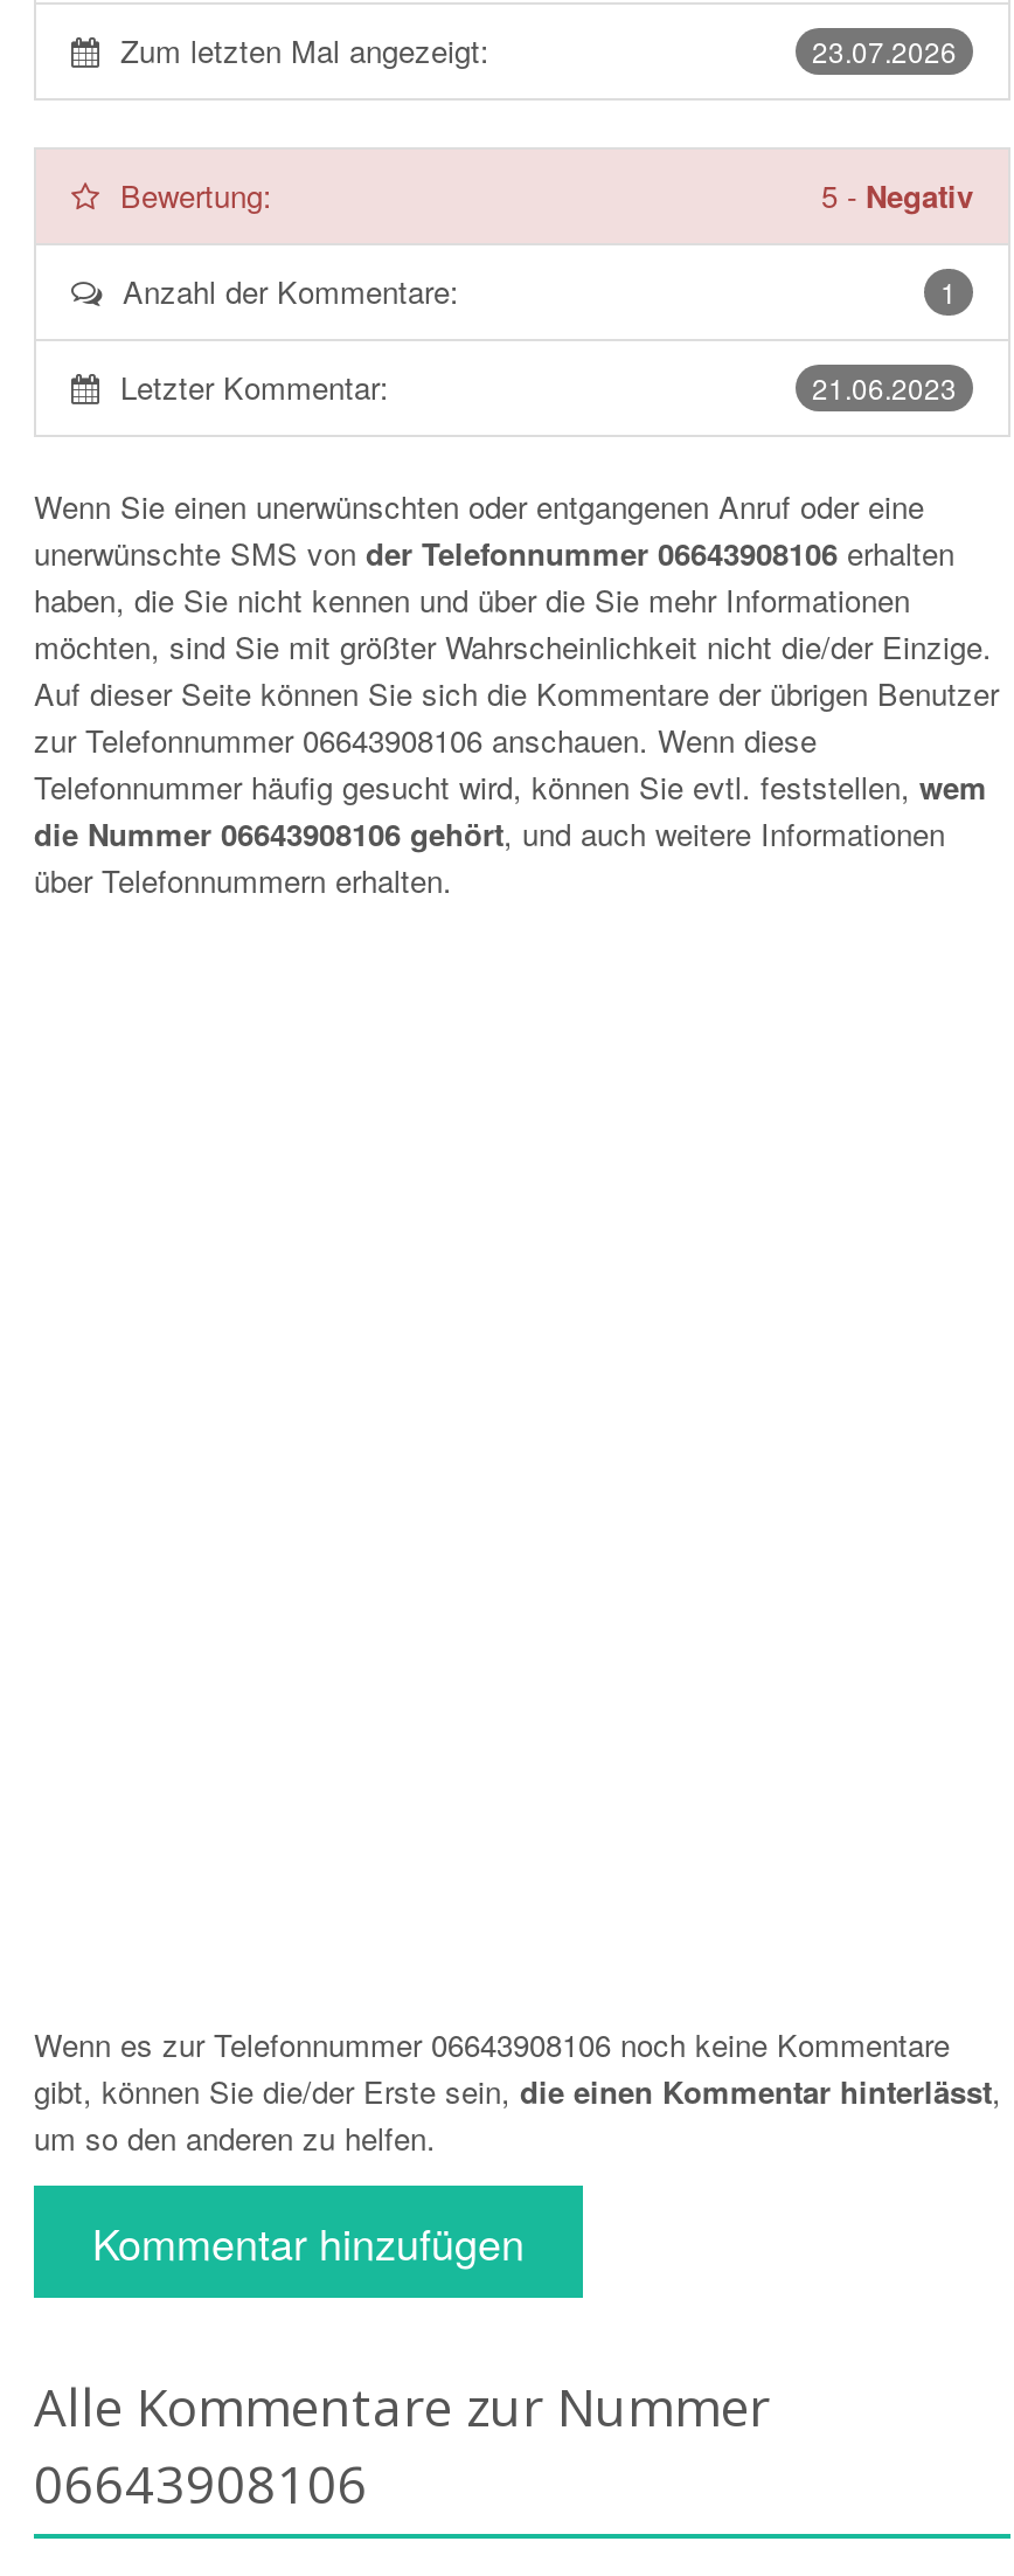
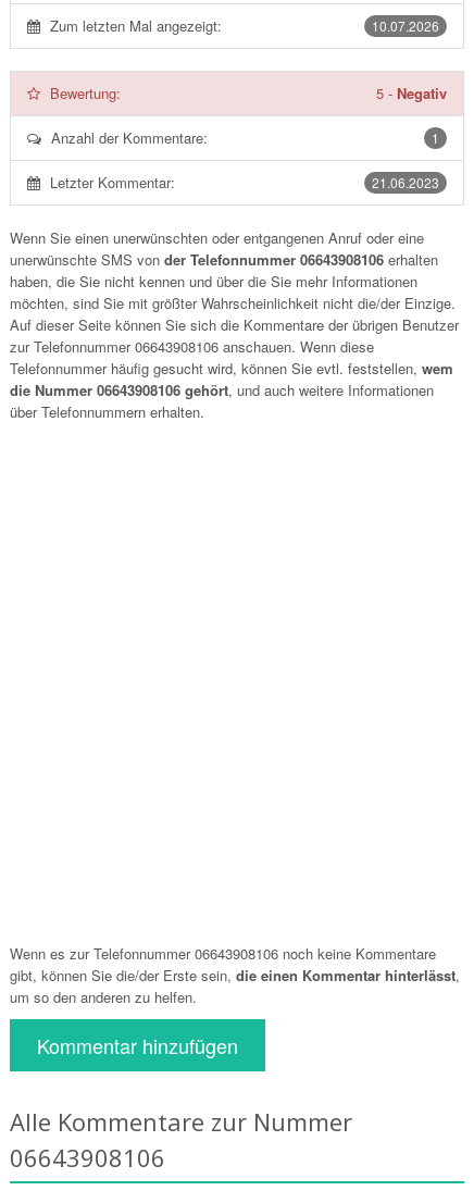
- 23.07.2026
+ 10.07.2026
